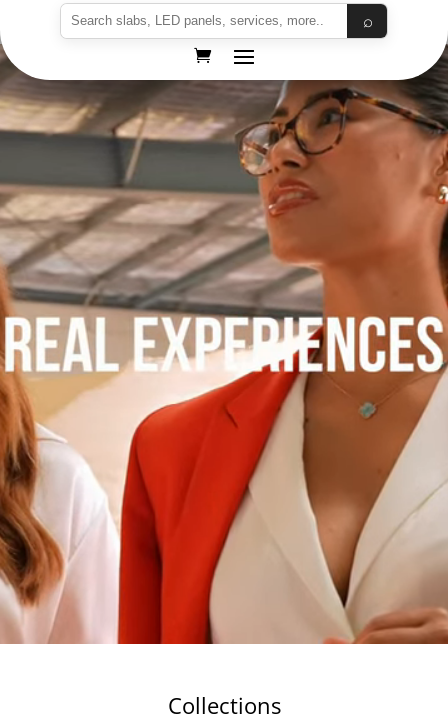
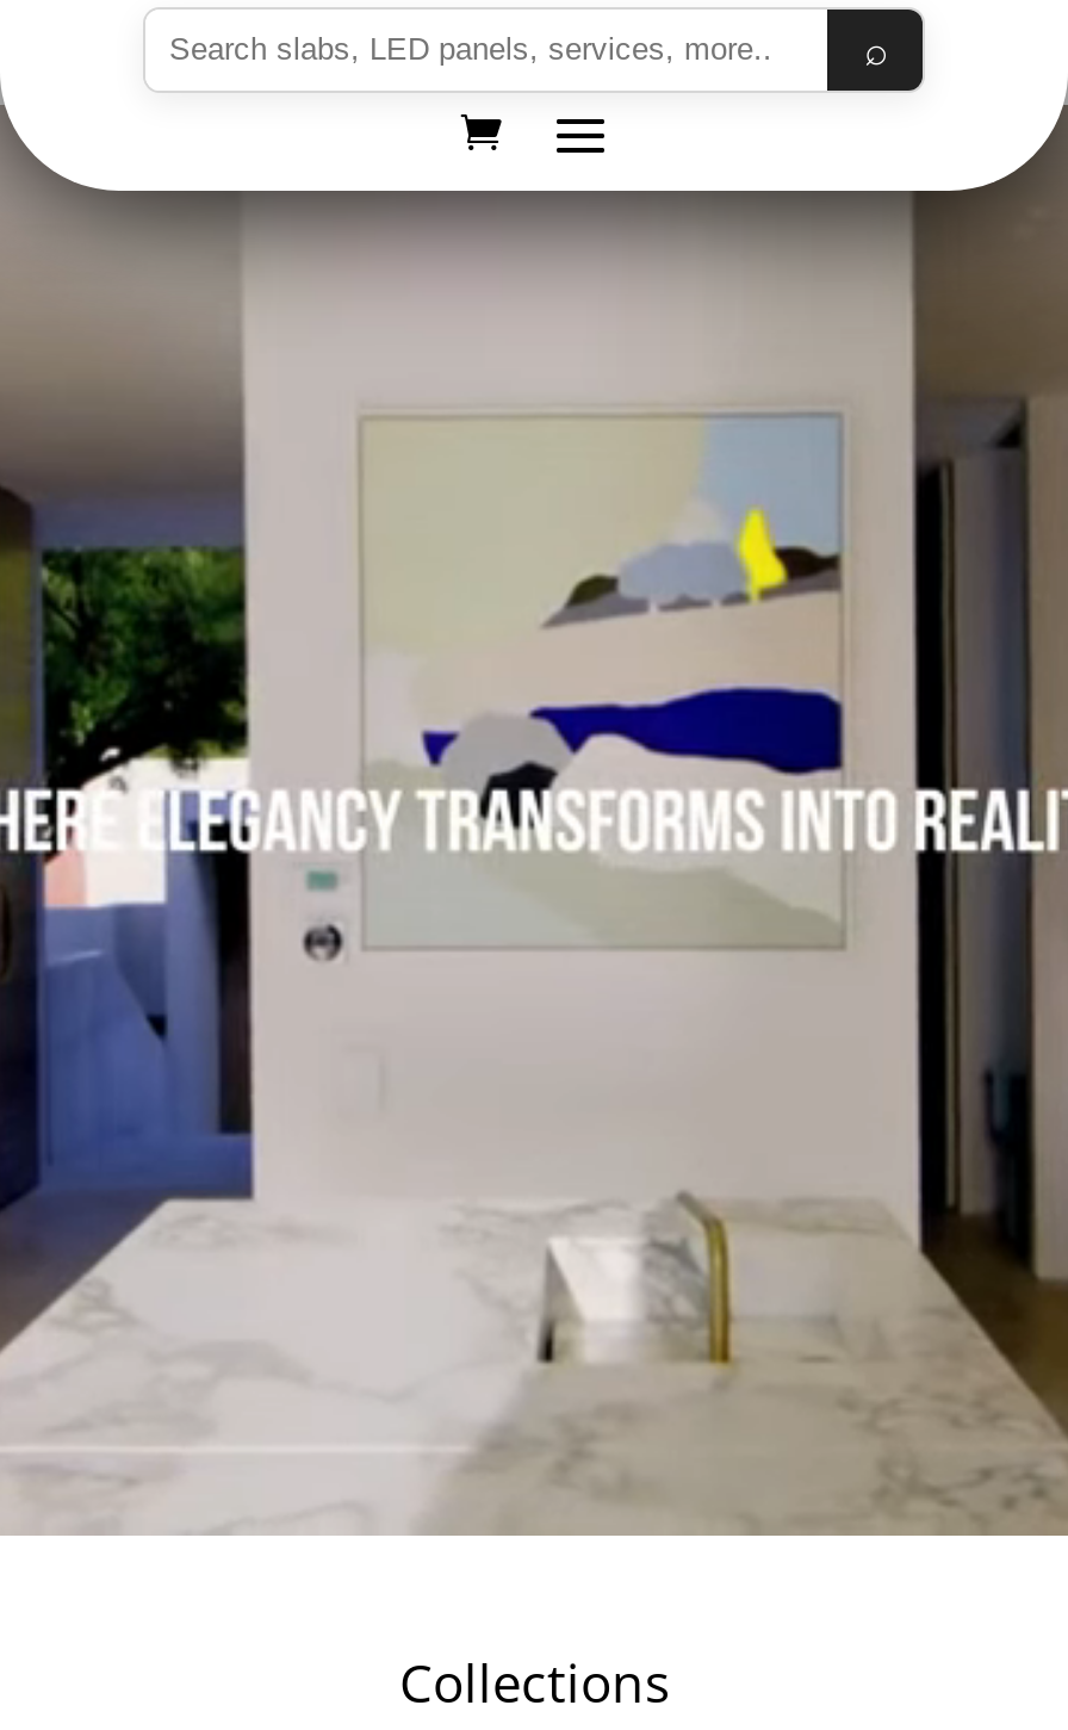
- [image]
+ [image]
